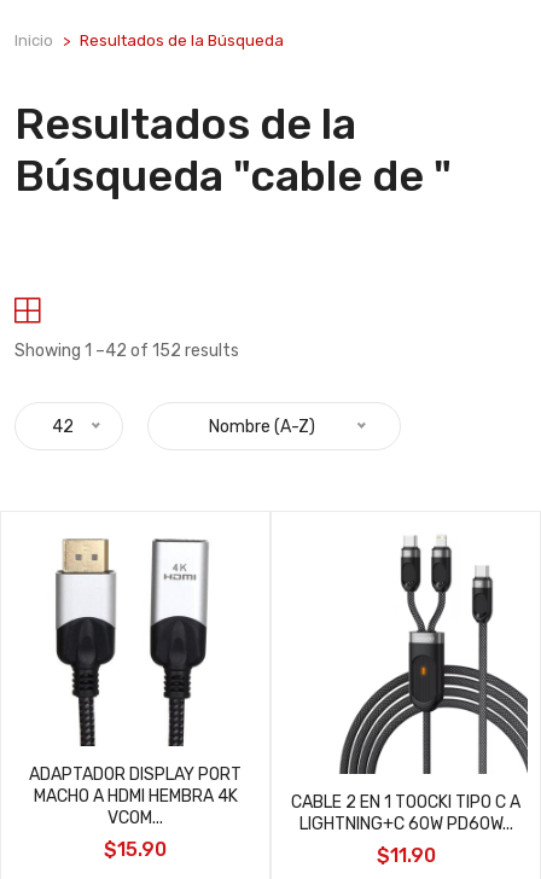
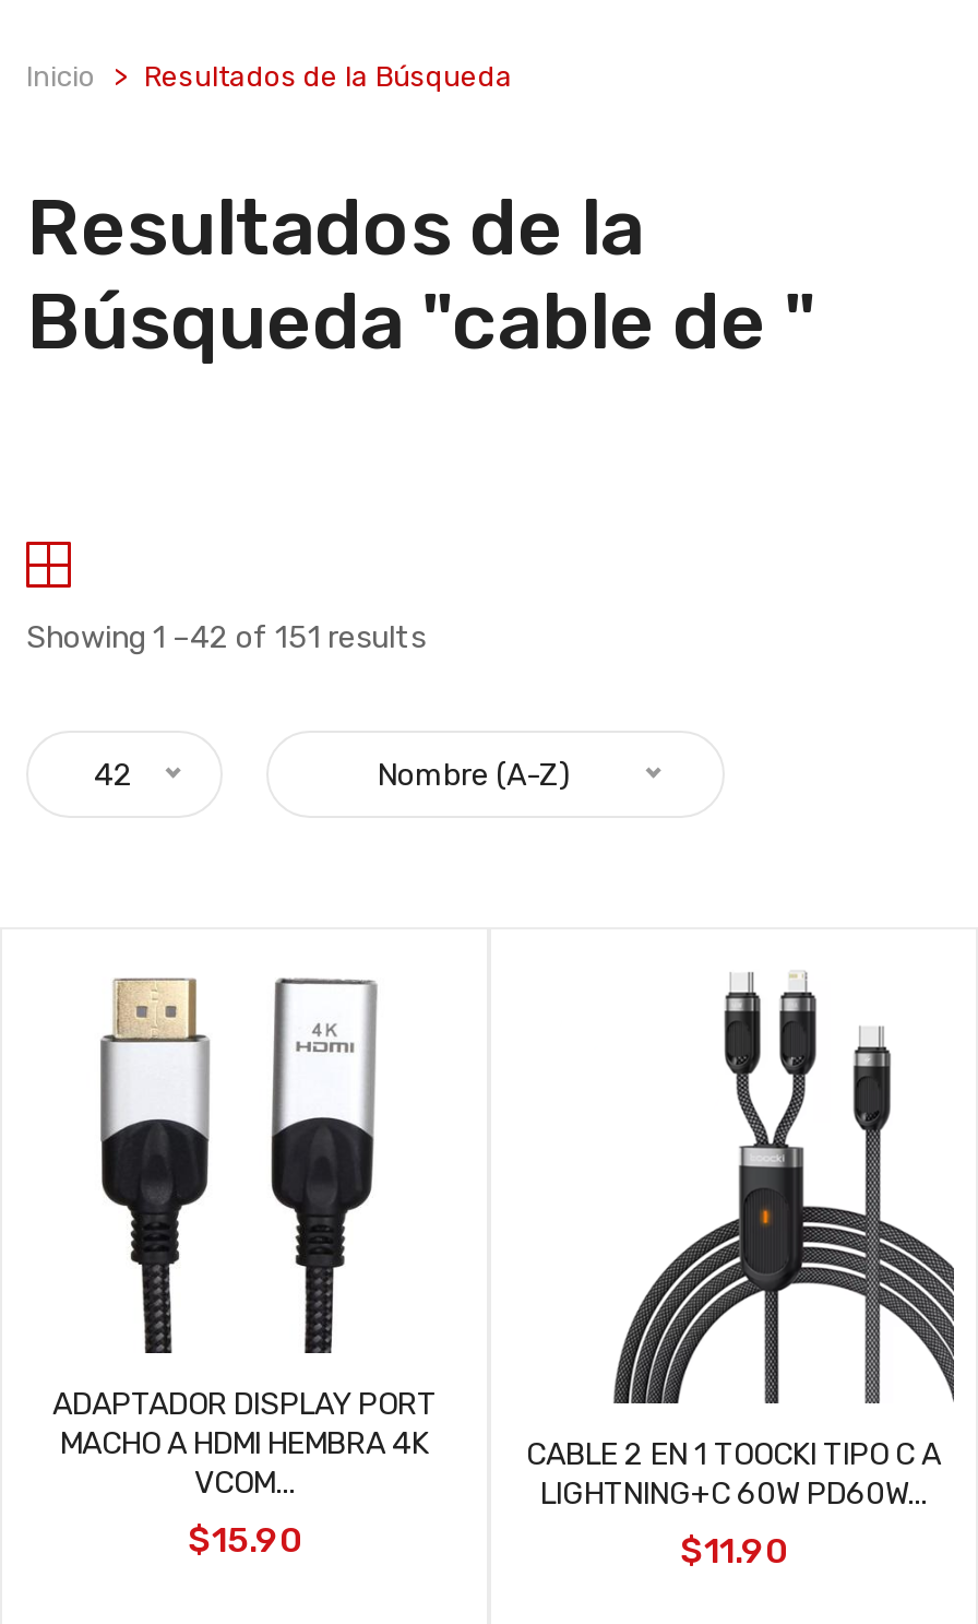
- Showing 1 –42 of 152 results
+ Showing 1 –42 of 151 results
